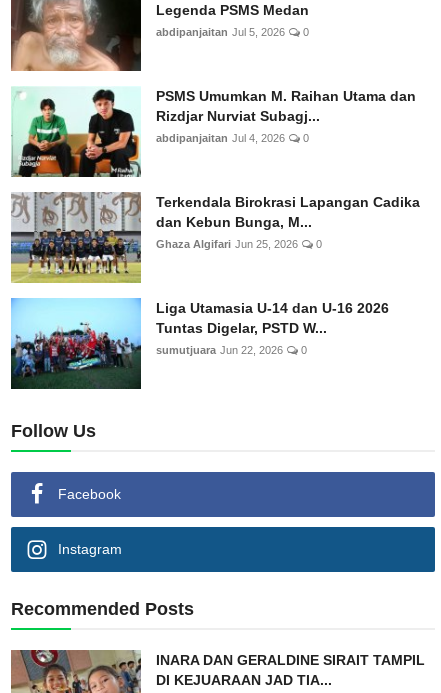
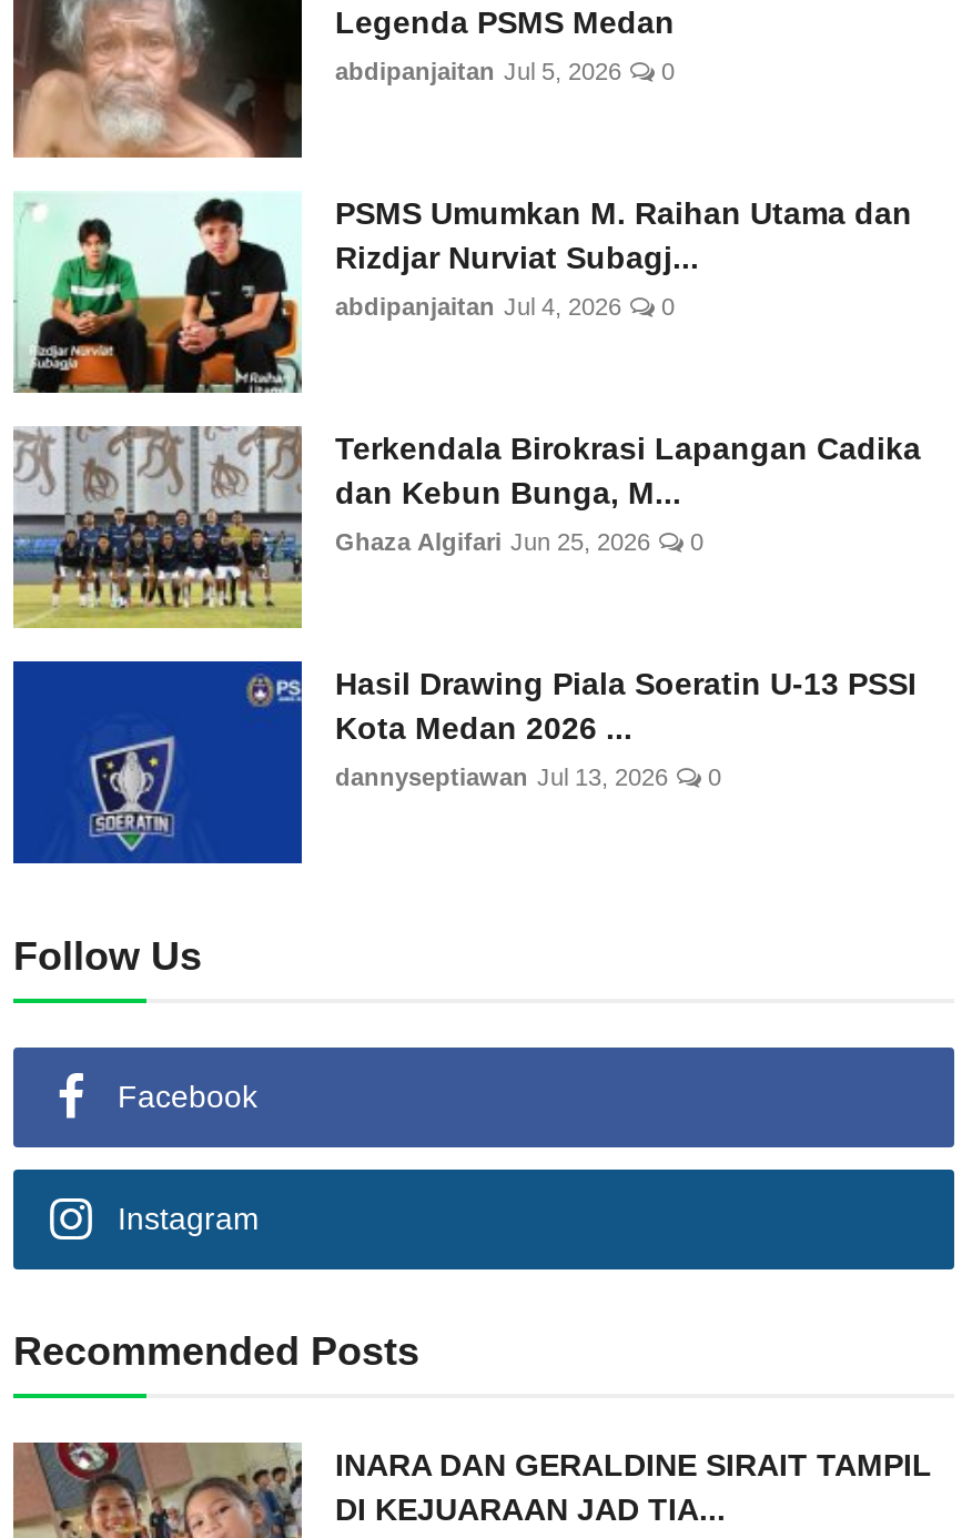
- [image]
- Liga Utamasia U-14 dan U-16 2026
- Tuntas Digelar, PSTD W...
+ [image]
+ Hasil Drawing Piala Soeratin U-13 PSSI
+ Kota Medan 2026 ...

- sumutjuara Jun 22, 2026
+ dannyseptiawan Jul 13, 2026
